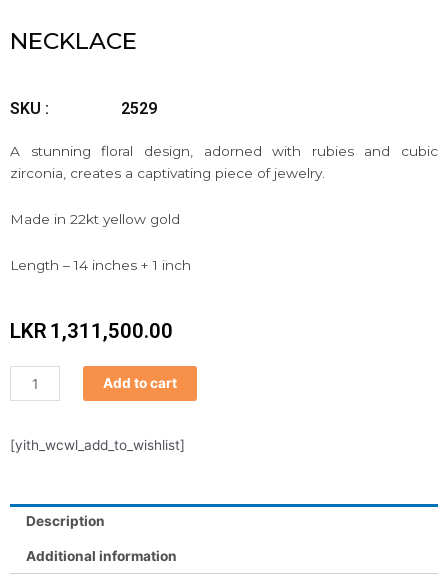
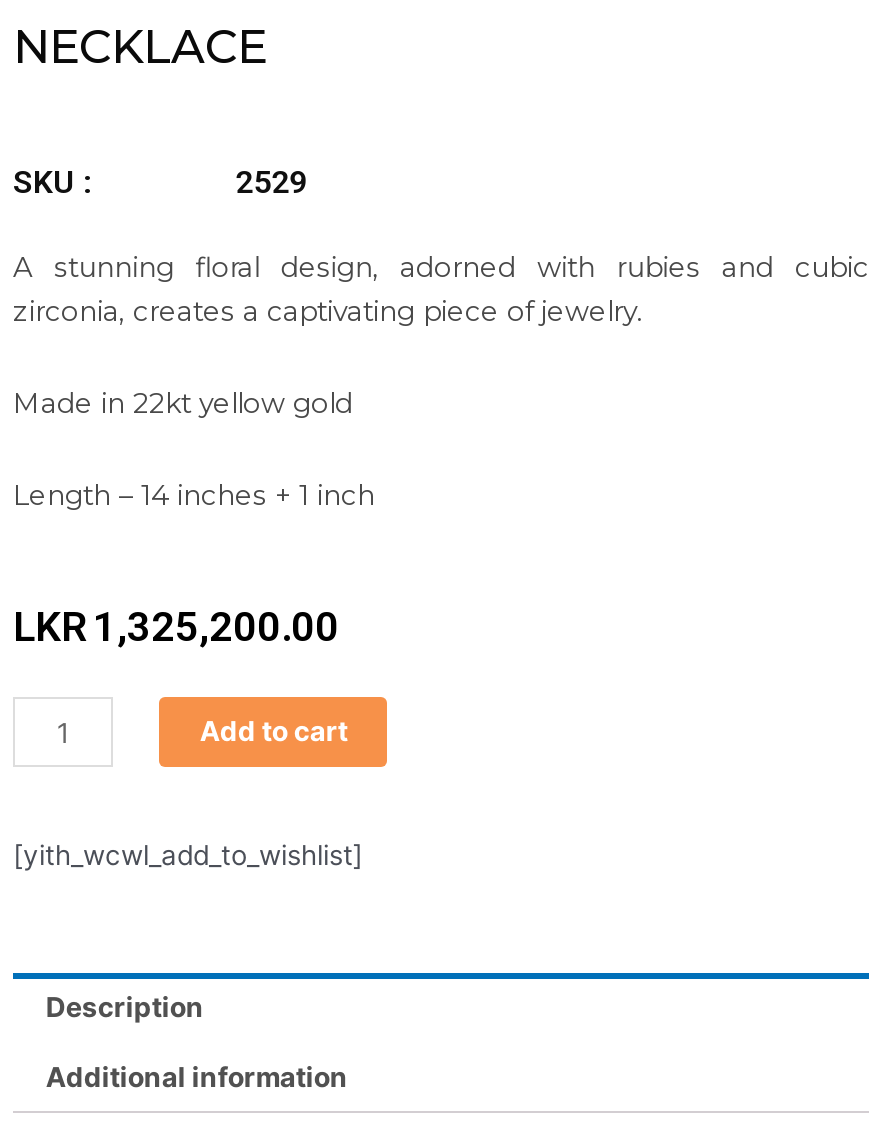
- LKR 1,311,500.00
+ LKR 1,325,200.00
